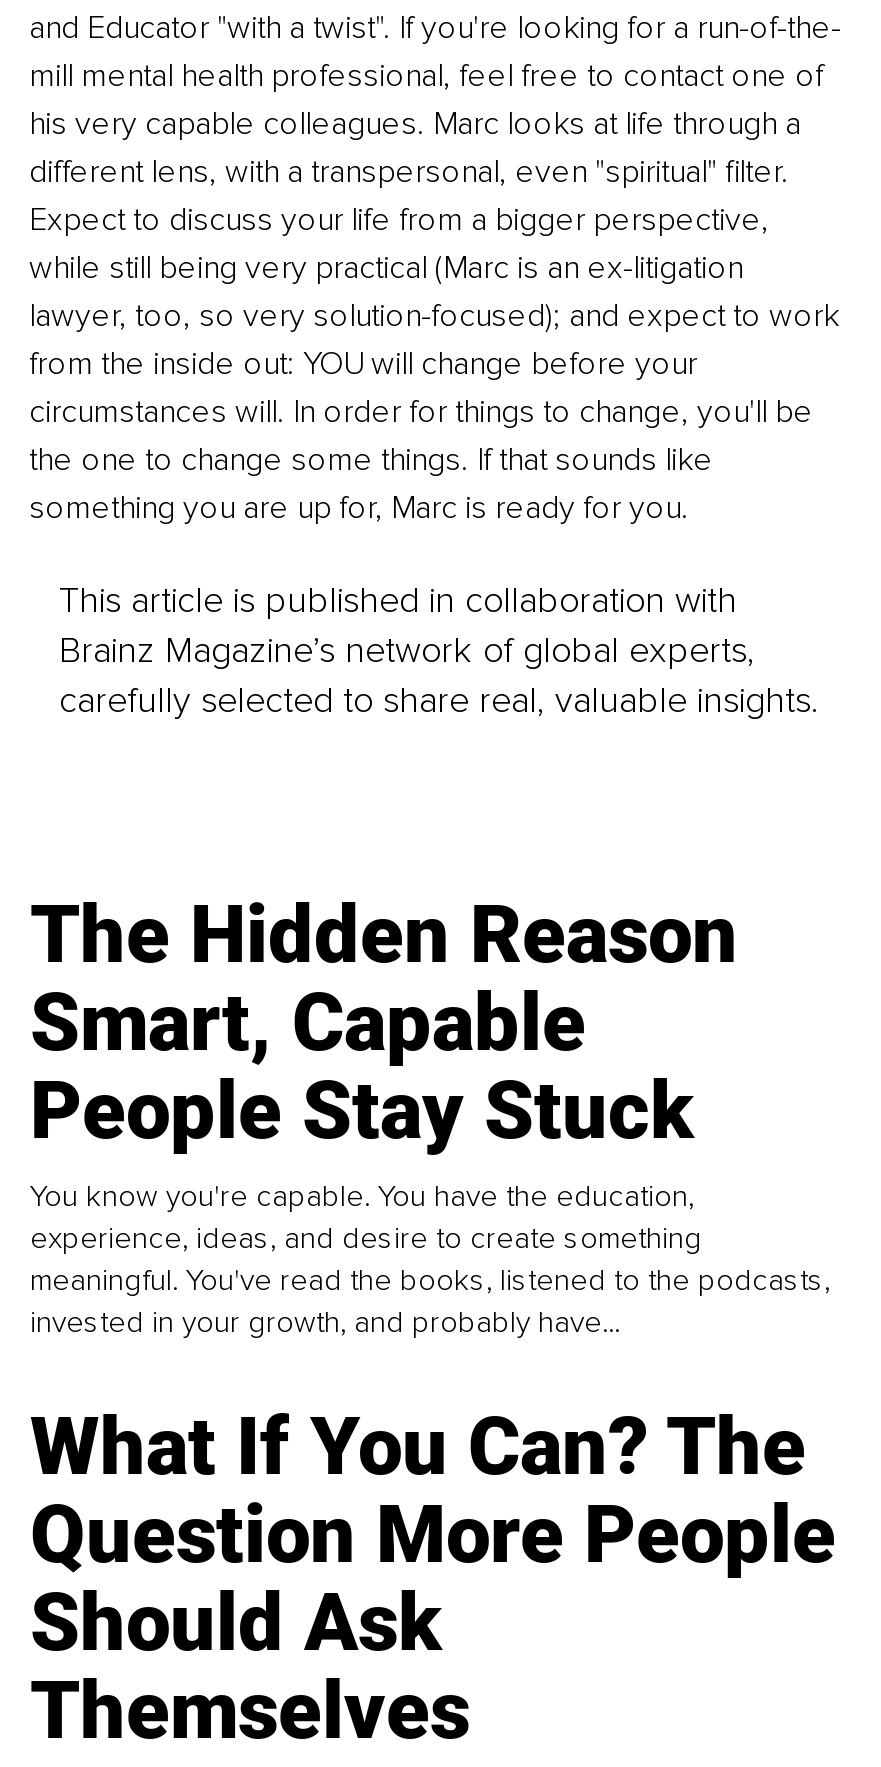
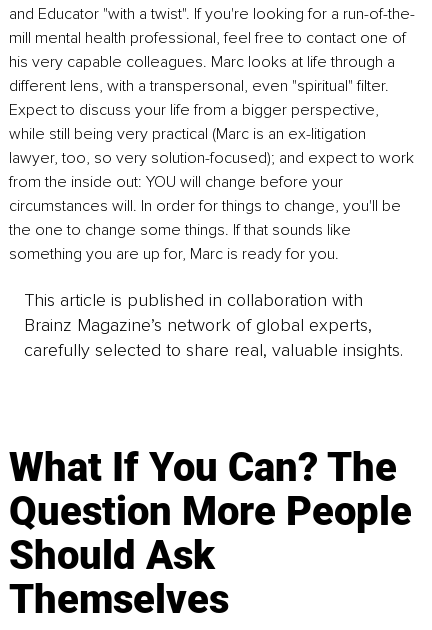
- The Hidden Reason
- Smart, Capable
- People Stay Stuck
- You know you're capable. You have the education,
- experience, ideas, and desire to create something
- meaningful. You've read the books, listened to the podcasts,
- invested in your growth, and probably have...
